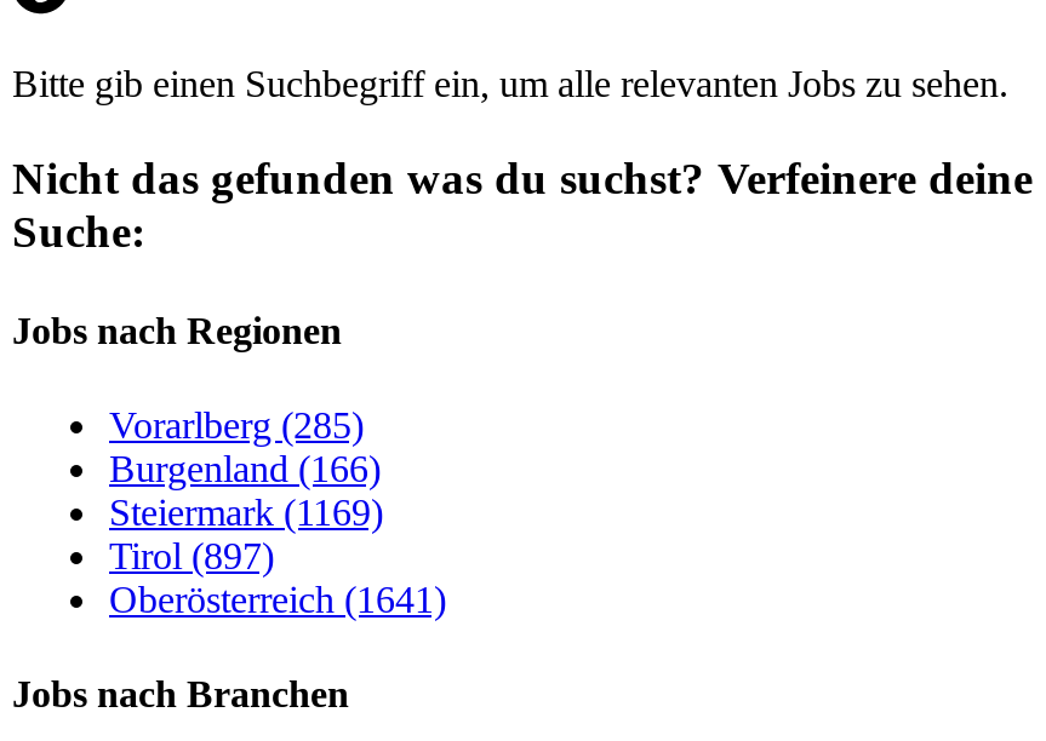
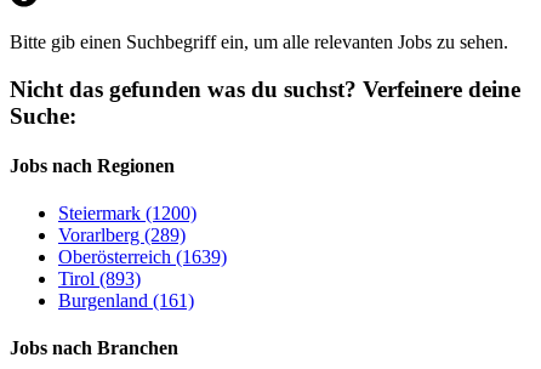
- Vorarlberg (285)
- Burgenland (166)
- Steiermark (1169)
- Tirol (897)
- Oberösterreich (1641)
+ Steiermark (1200)
+ Vorarlberg (289)
+ Oberösterreich (1639)
+ Tirol (893)
+ Burgenland (161)
